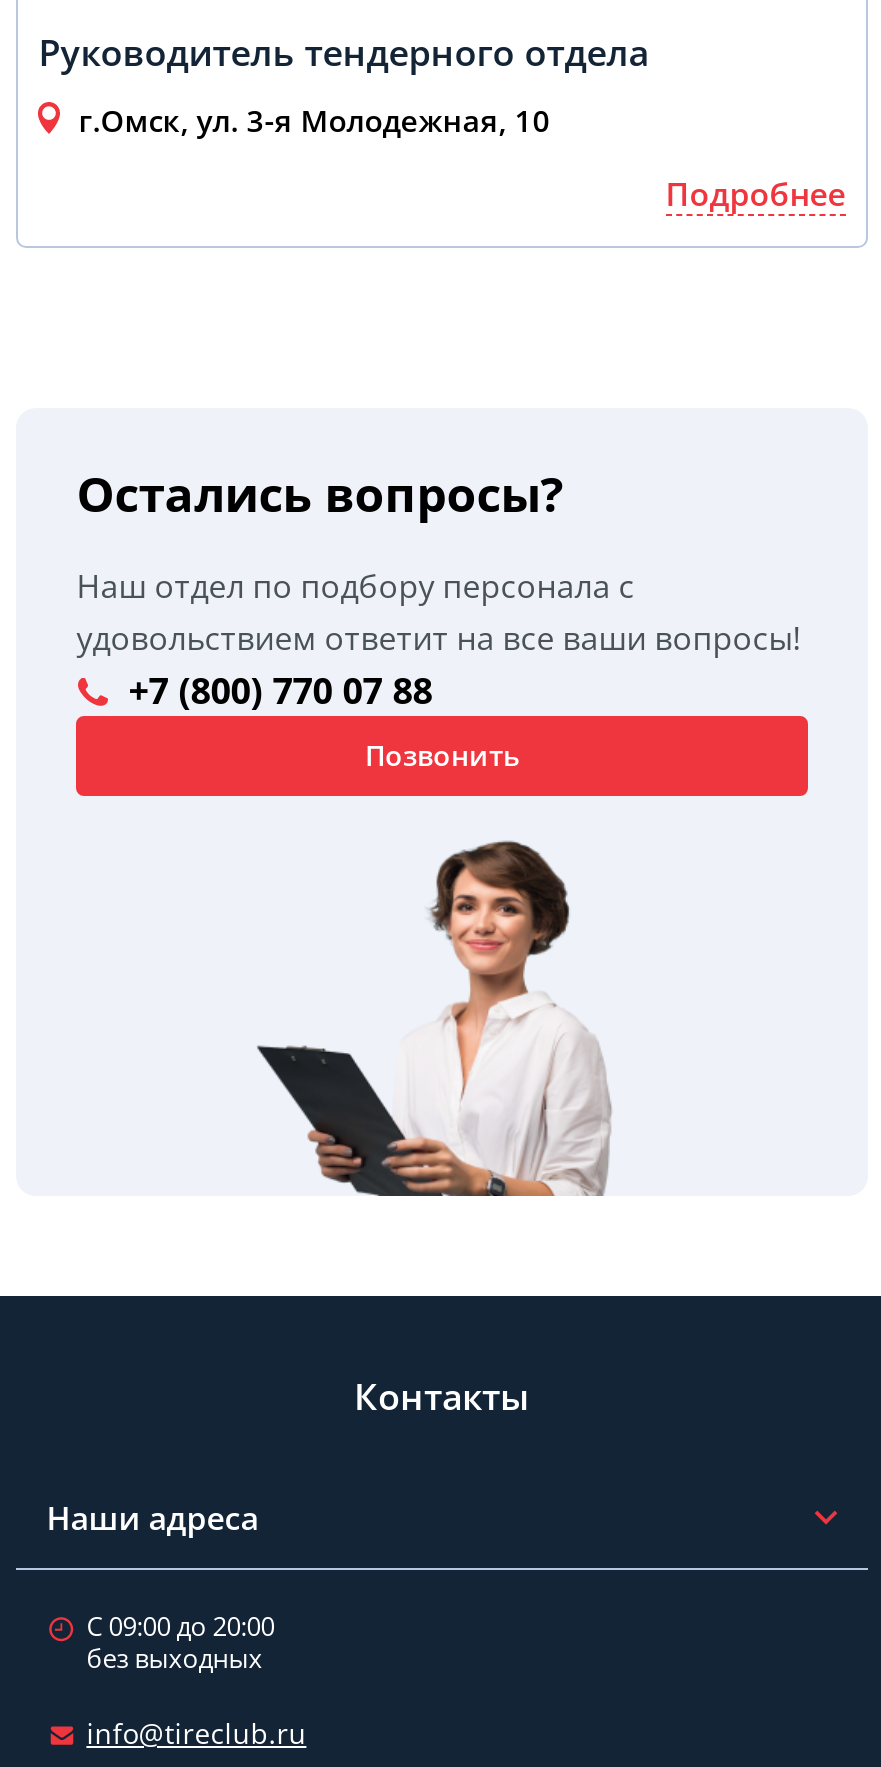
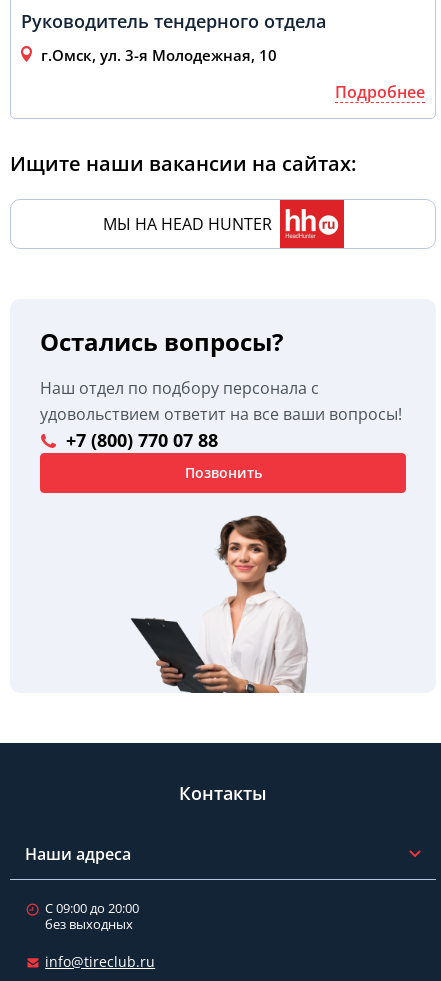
+ [image]
+ Ищите наши вакансии на сайтах:
+ МЫ НА HEAD HUNTER
